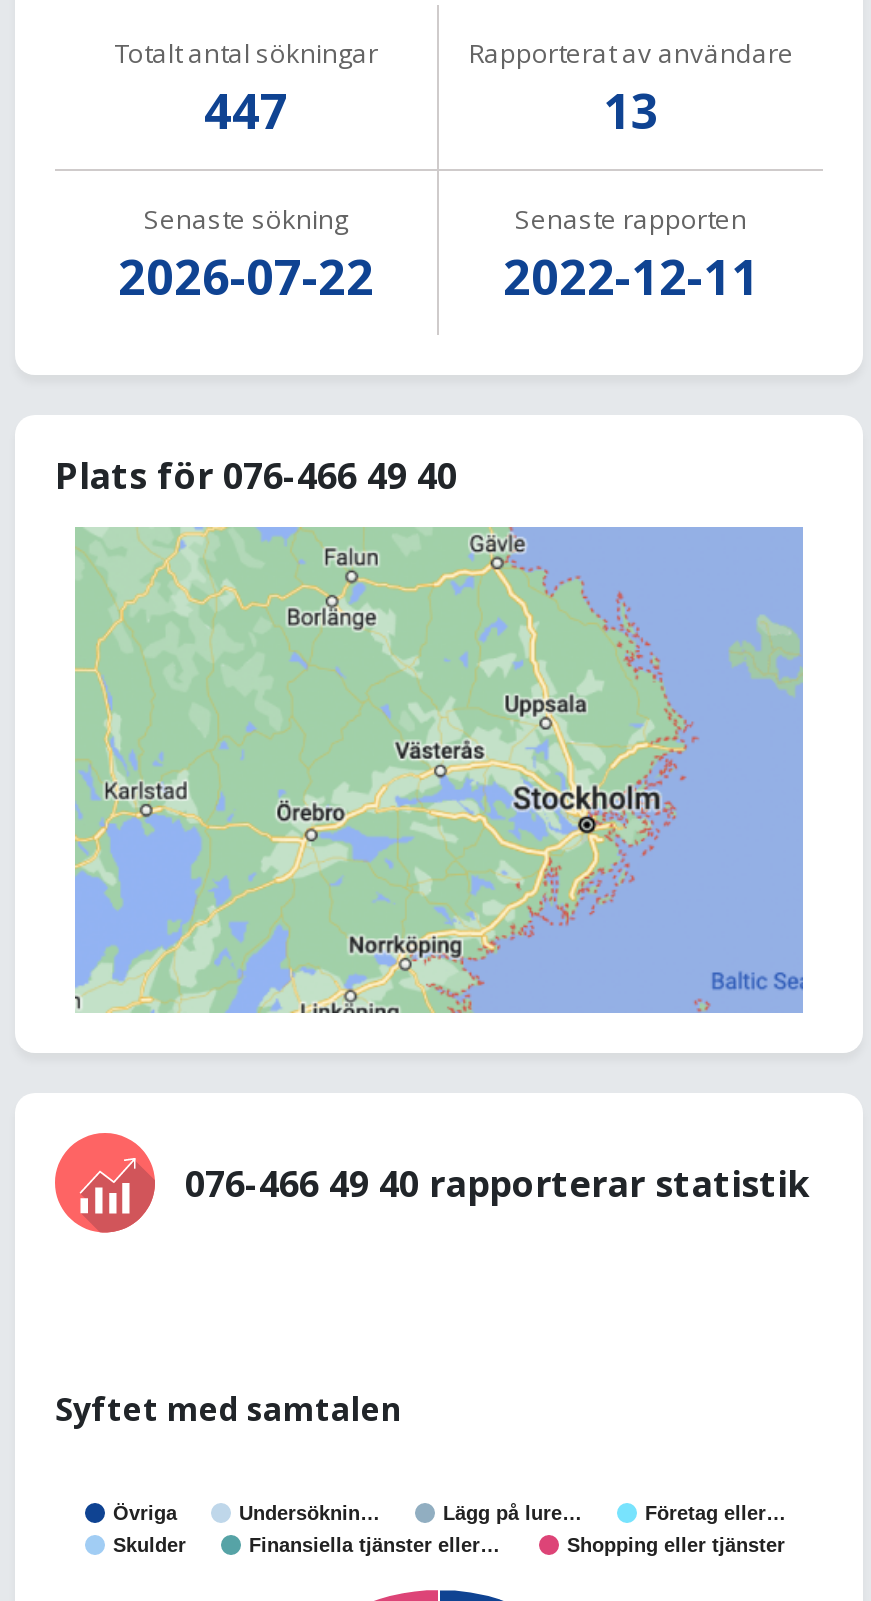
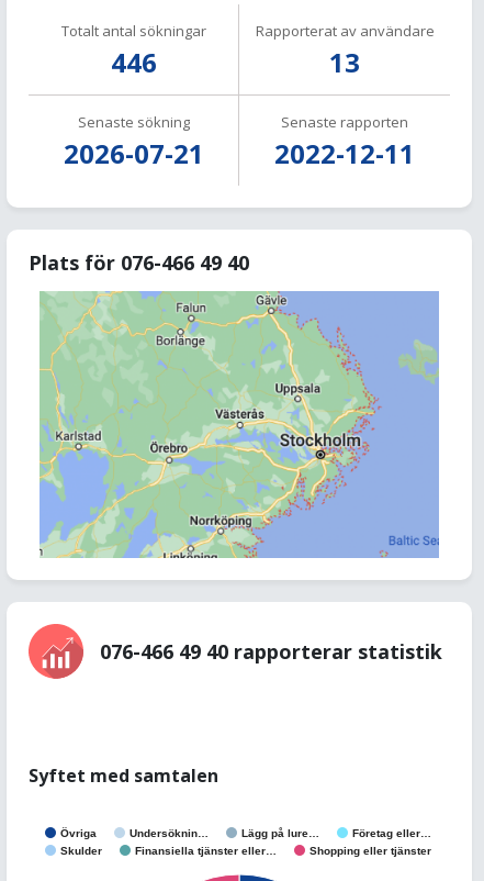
- 447
+ 446

- 2026-07-22 2022-12-11
+ 2026-07-21 2022-12-11
